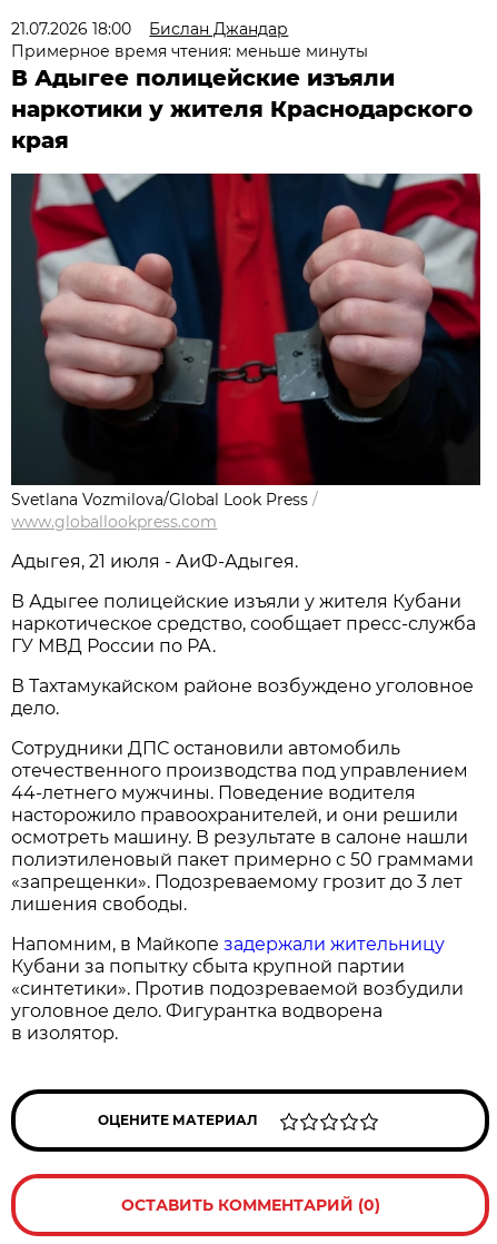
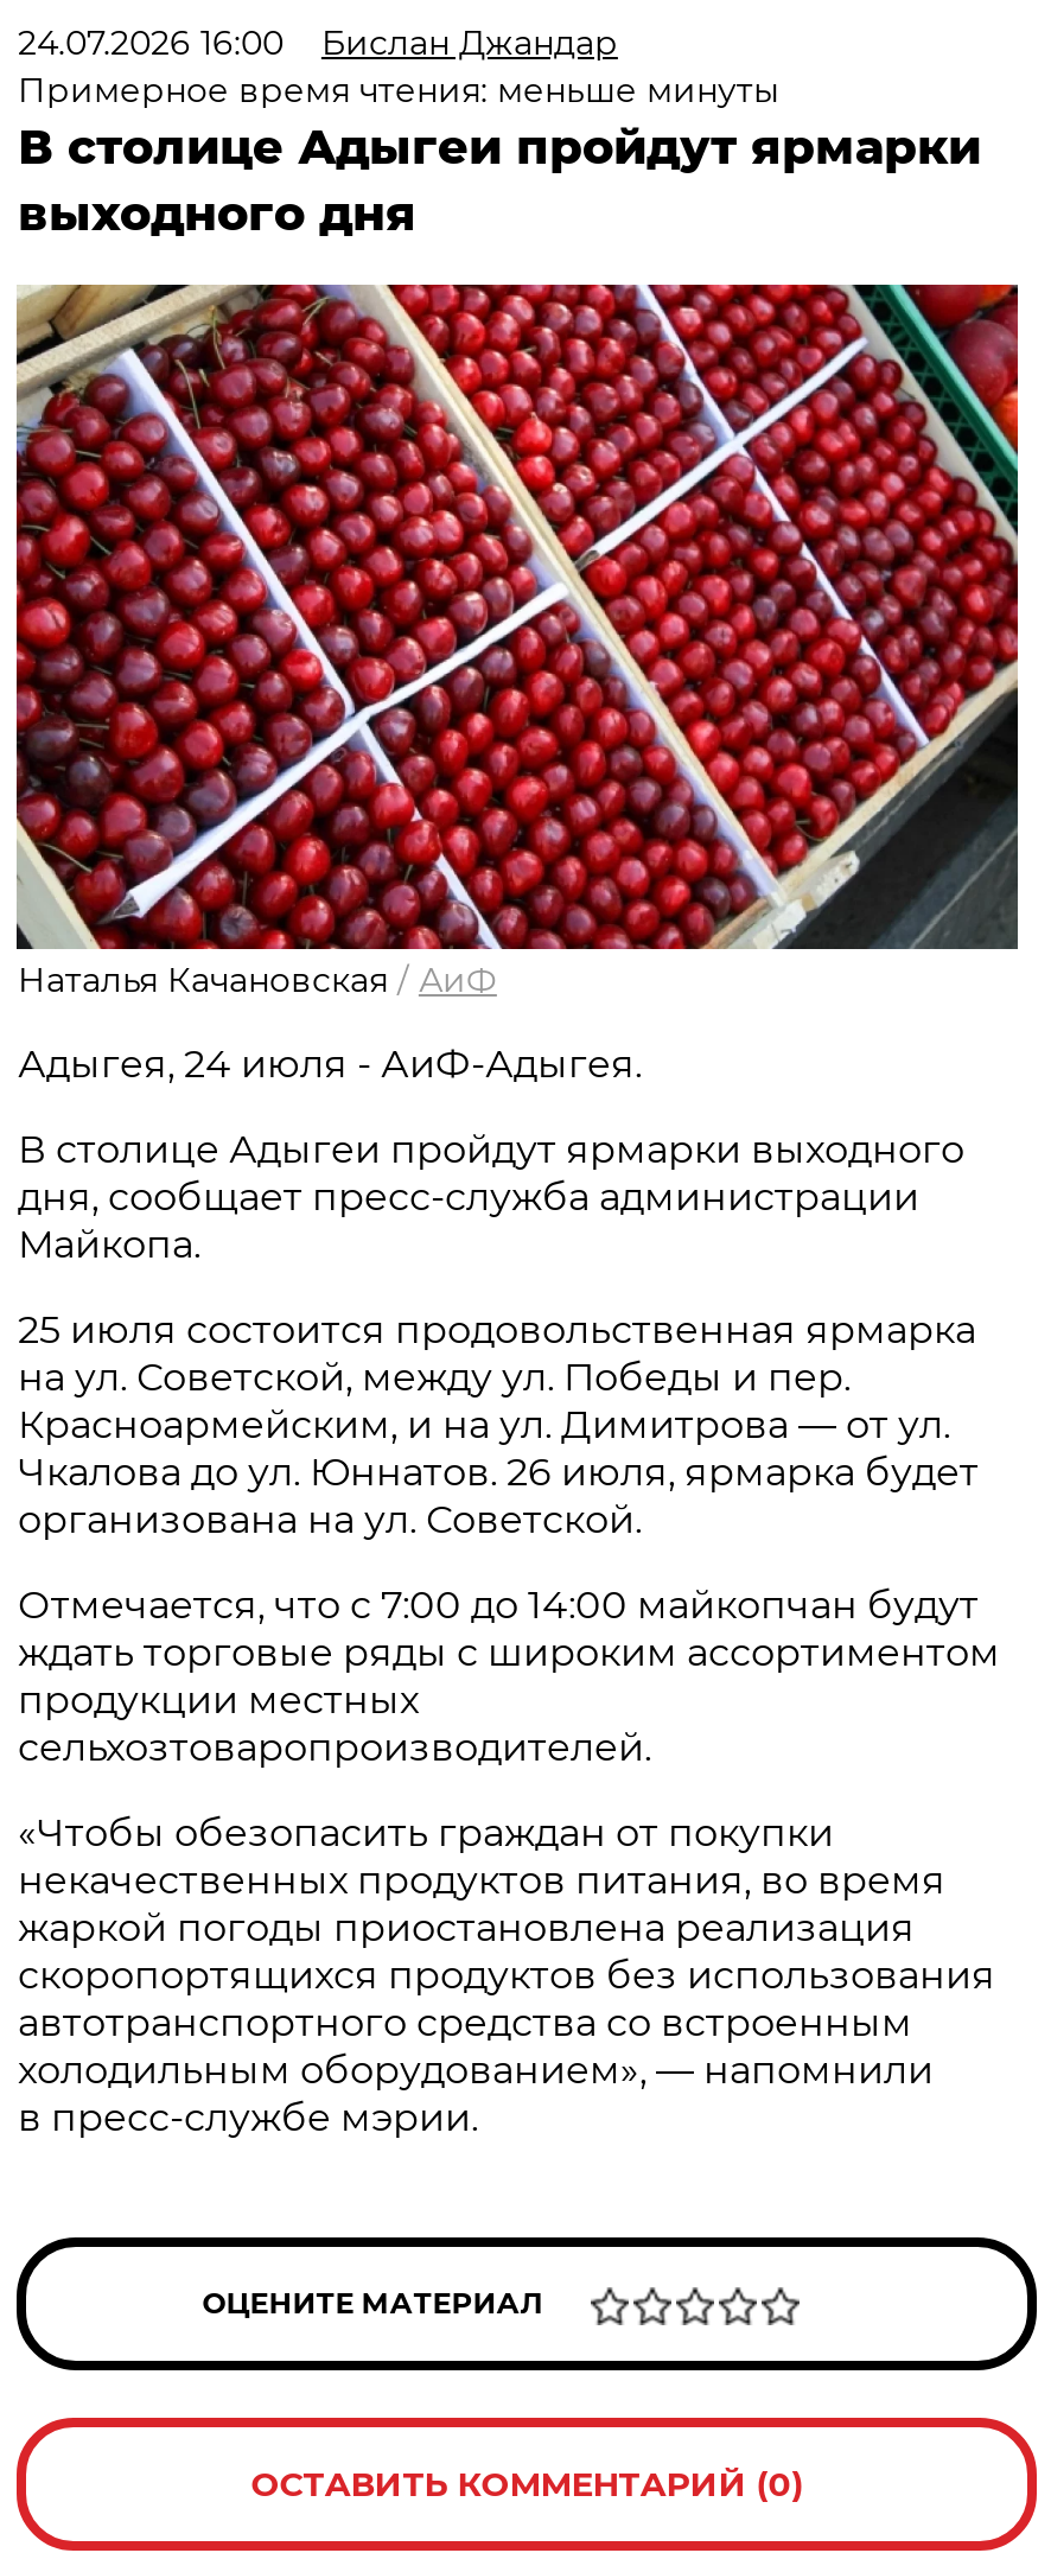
- 21.07.2026 18:00 Бислан Джандар
+ 24.07.2026 16:00 Бислан Джандар

- В Адыгее полицейские изъяли
- наркотики у жителя Краснодарского
- края
+ В столице Адыгеи пройдут ярмарки
+ выходного дня

- [image]
- Svetlana Vozmilova/Global Look Press /
- www.globallookpress.com
+ [image]
+ Наталья Качановская / АиФ

- Адыгея, 21 июля - АиФ-Адыгея.
+ Адыгея, 24 июля - АиФ-Адыгея.

- В Адыгее полицейские изъяли у жителя Кубани
- наркотическое средство, сообщает пресс-служба
- ГУ МВД России по РА.
+ В столице Адыгеи пройдут ярмарки выходного
+ дня, сообщает пресс-служба администрации
+ Майкопа.

- В Тахтамукайском районе возбуждено уголовное
- дело.
+ 25 июля состоится продовольственная ярмарка
+ на ул. Советской, между ул. Победы и пер.
+ Красноармейским, и на ул. Димитрова — от ул.
+ Чкалова до ул. Юннатов. 26 июля, ярмарка будет
+ организована на ул. Советской.

- Сотрудники ДПС остановили автомобиль
- отечественного производства под управлением
- 44-летнего мужчины. Поведение водителя
- насторожило правоохранителей, и они решили
- осмотреть машину. В результате в салоне нашли
- полиэтиленовый пакет примерно с 50 граммами
- «запрещенки». Подозреваемому грозит до 3 лет
- лишения свободы.
+ Отмечается, что с 7:00 до 14:00 майкопчан будут
+ ждать торговые ряды с широким ассортиментом
+ продукции местных
+ сельхозтоваропроизводителей.

- Напомним, в Майкопе задержали жительницу
- Кубани за попытку сбыта крупной партии
- «синтетики». Против подозреваемой возбудили
- уголовное дело. Фигурантка водворена
- в изолятор.
+ «Чтобы обезопасить граждан от покупки
+ некачественных продуктов питания, во время
+ жаркой погоды приостановлена реализация
+ скоропортящихся продуктов без использования
+ автотранспортного средства со встроенным
+ холодильным оборудованием», — напомнили
+ в пресс-службе мэрии.
